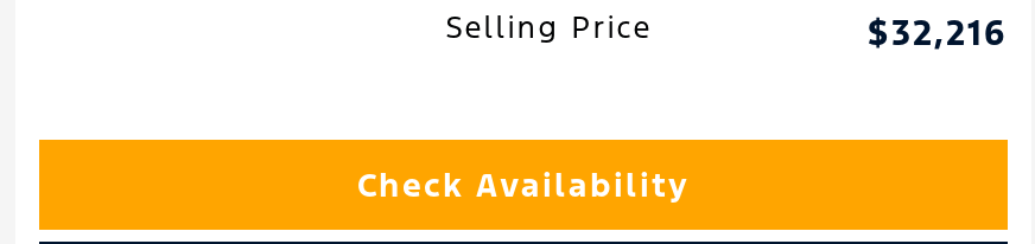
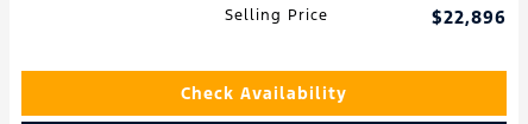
- $32,216
+ $22,896
